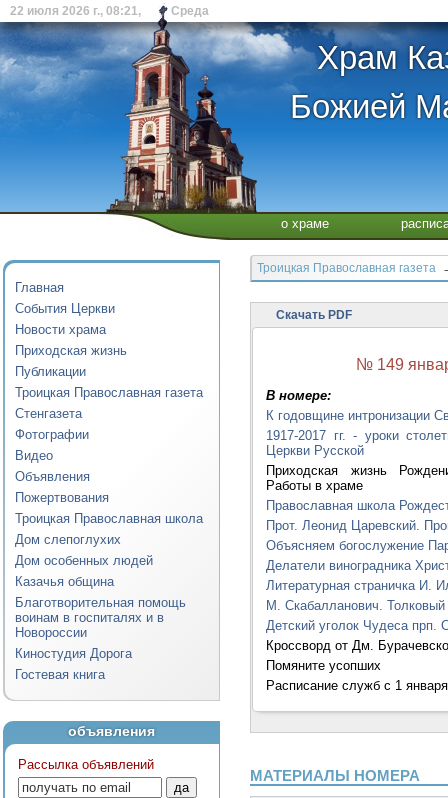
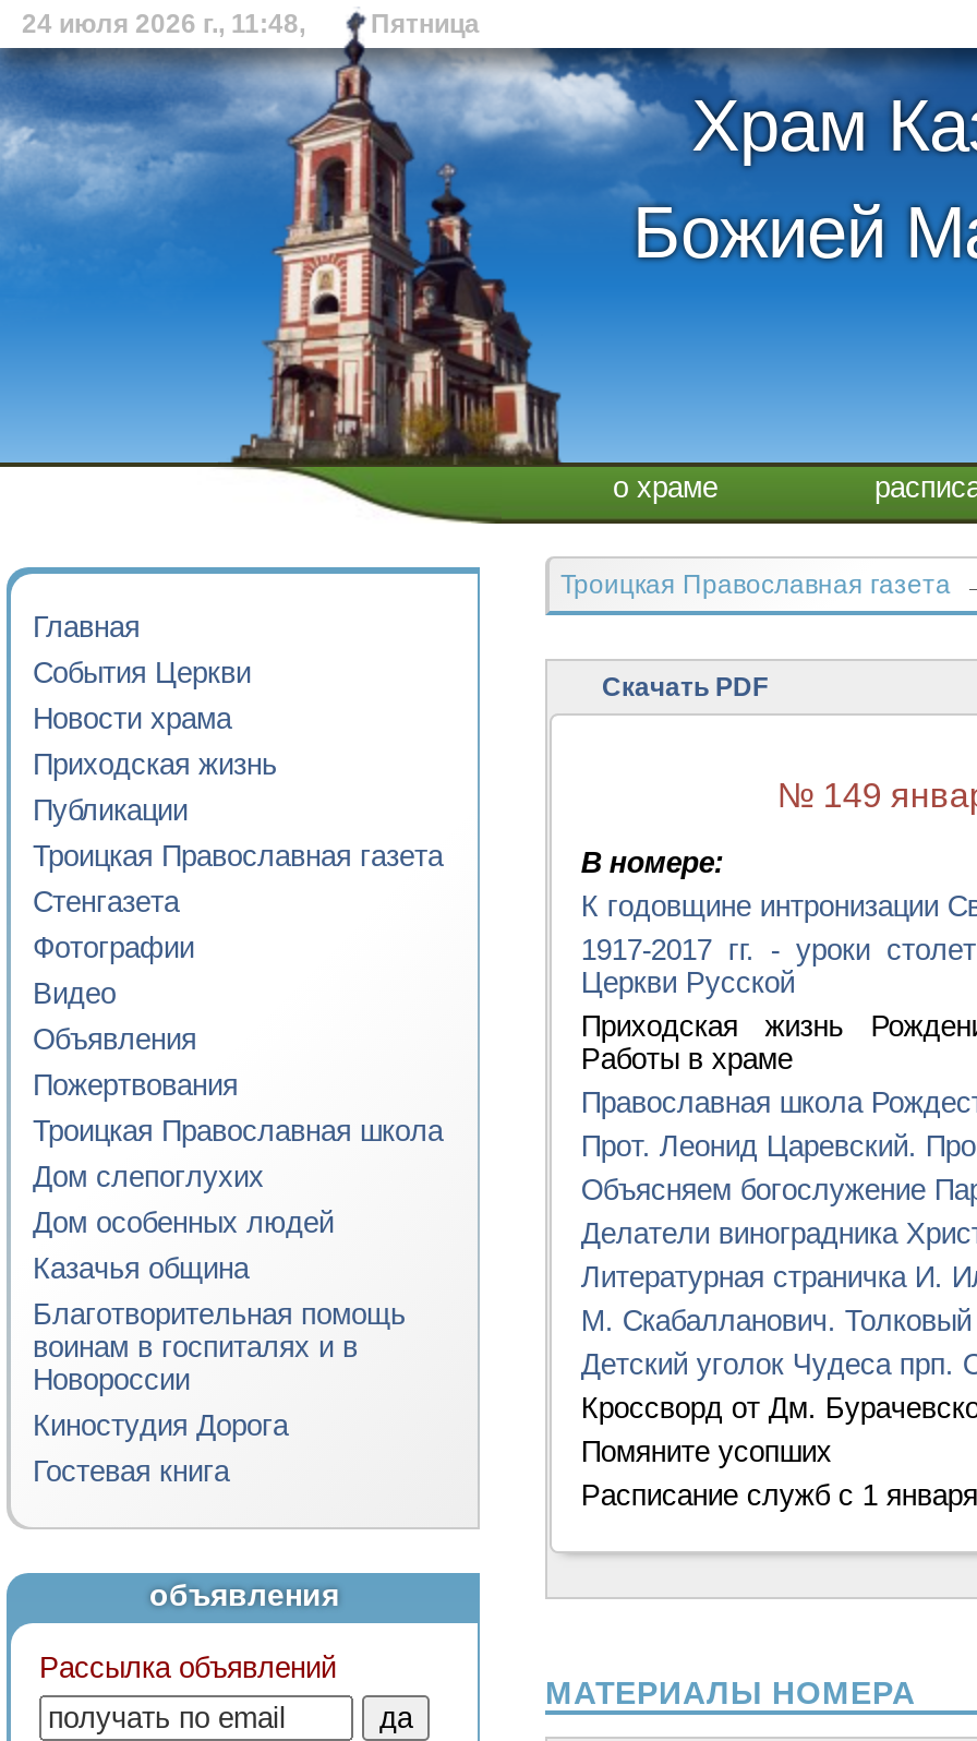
- 22 июля 2026 г., 08:21, Среда
+ 24 июля 2026 г., 11:48, Пятница
